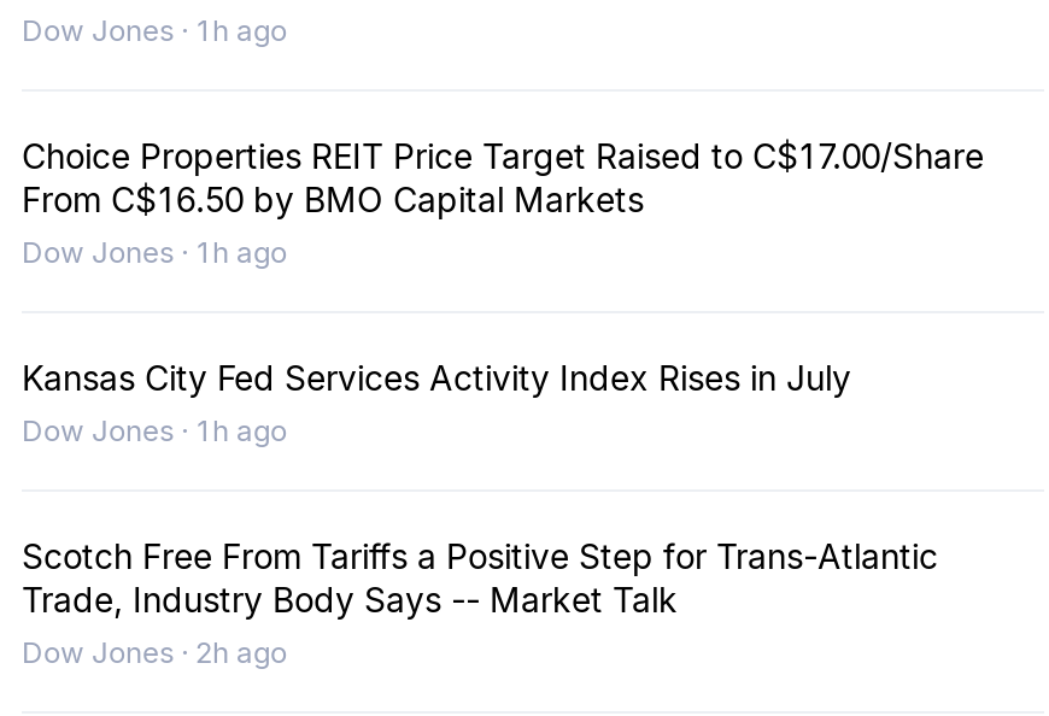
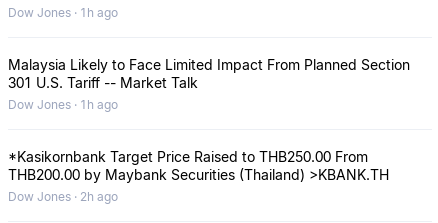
- Choice Properties REIT Price Target Raised to C$17.00/Share
- From C$16.50 by BMO Capital Markets
+ Malaysia Likely to Face Limited Impact From Planned Section
+ 301 U.S. Tariff -- Market Talk

- Kansas City Fed Services Activity Index Rises in July
- Dow Jones · 1h ago
- Scotch Free From Tariffs a Positive Step for Trans-Atlantic
- Trade, Industry Body Says -- Market Talk
+ *Kasikornbank Target Price Raised to THB250.00 From
+ THB200.00 by Maybank Securities (Thailand) >KBANK.TH
